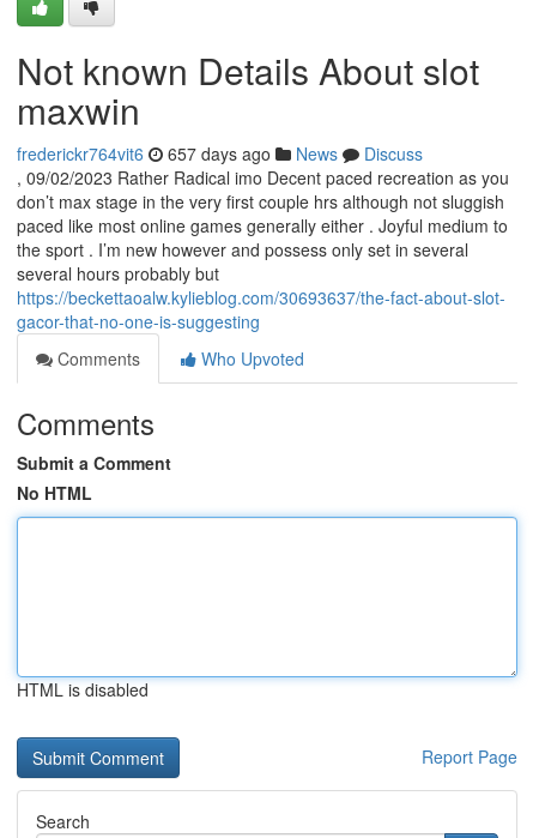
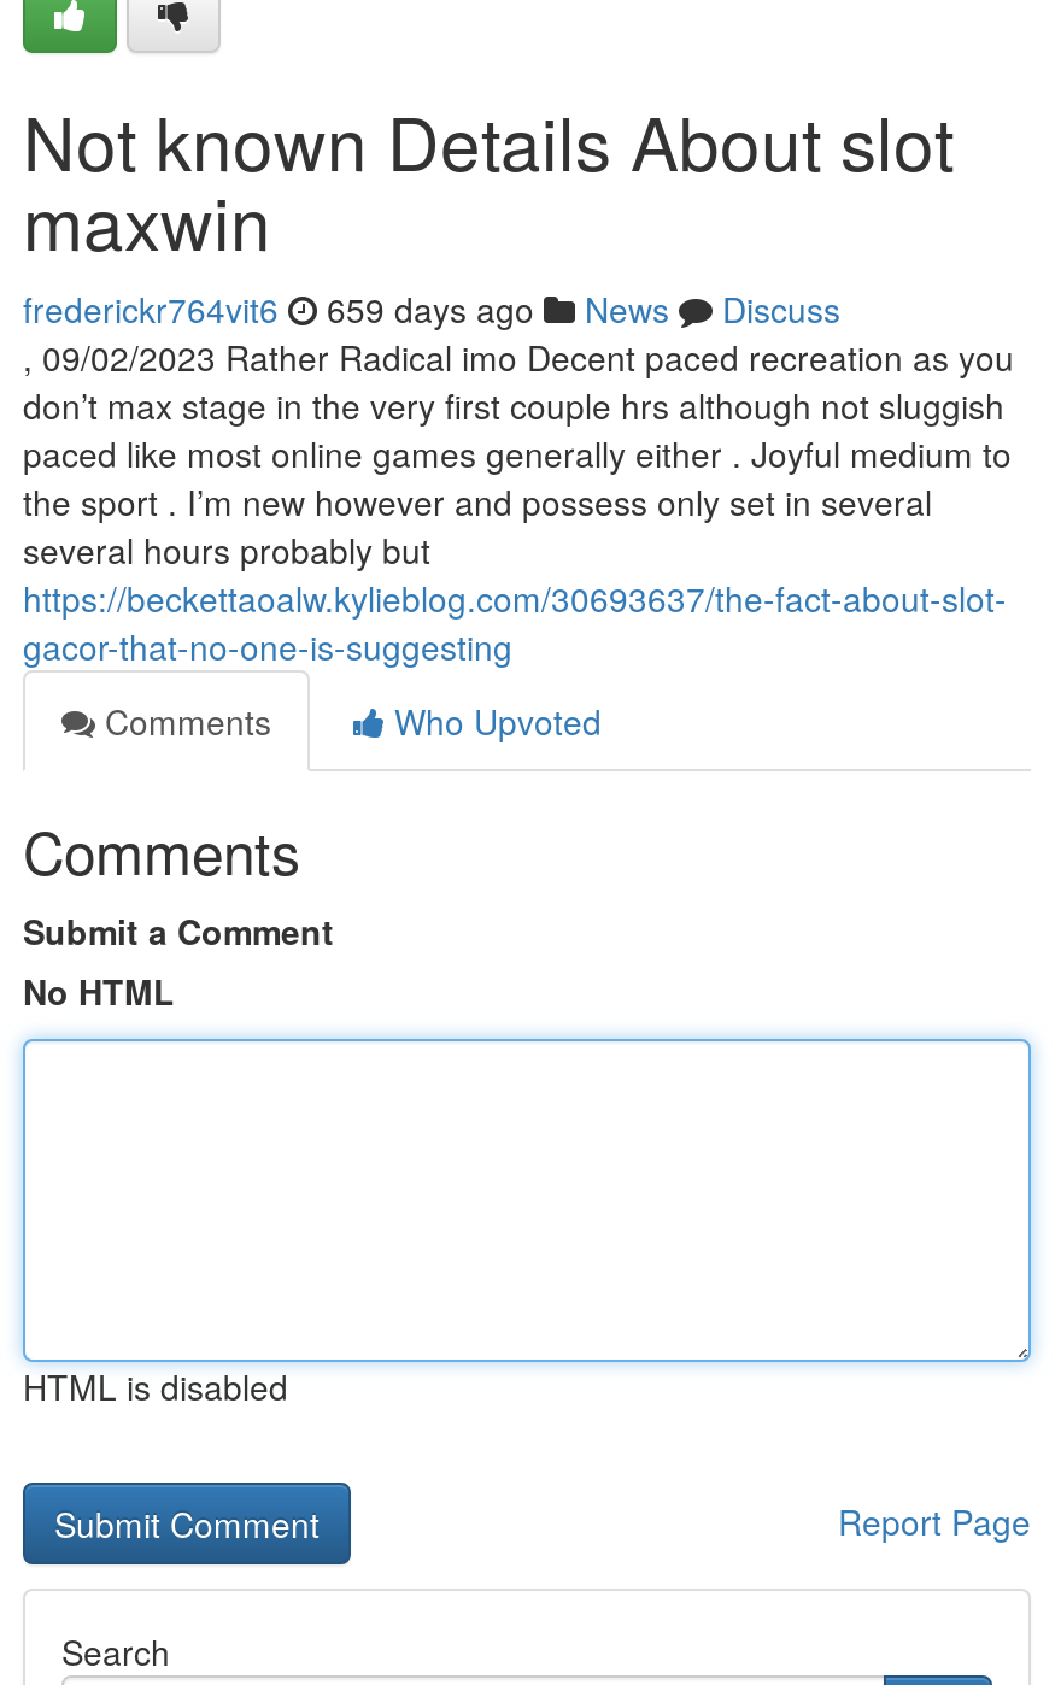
- frederickr764vit6 657 days ago News Discuss
+ frederickr764vit6 659 days ago News Discuss
